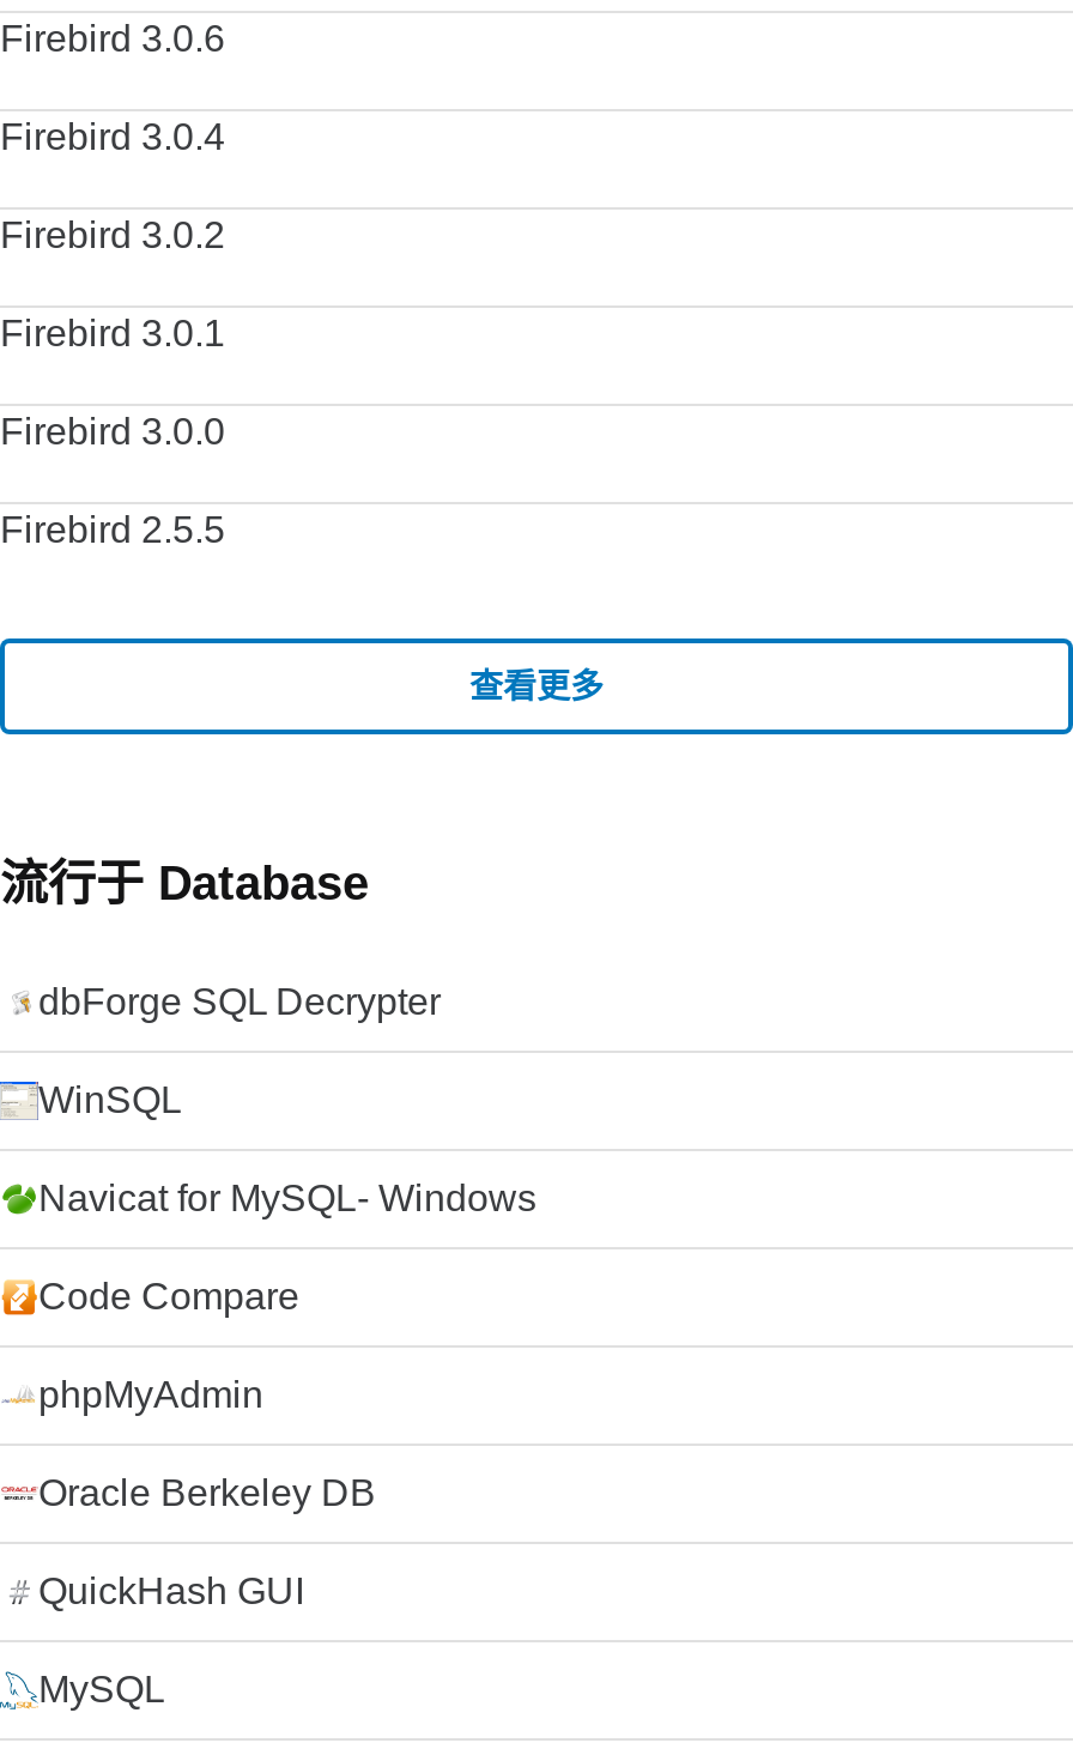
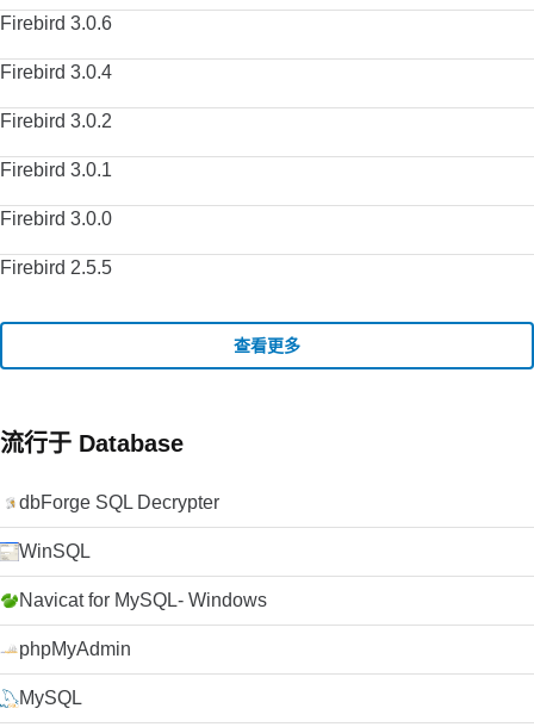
- Code Compare

- Oracle Berkeley DB
- QuickHash GUI
